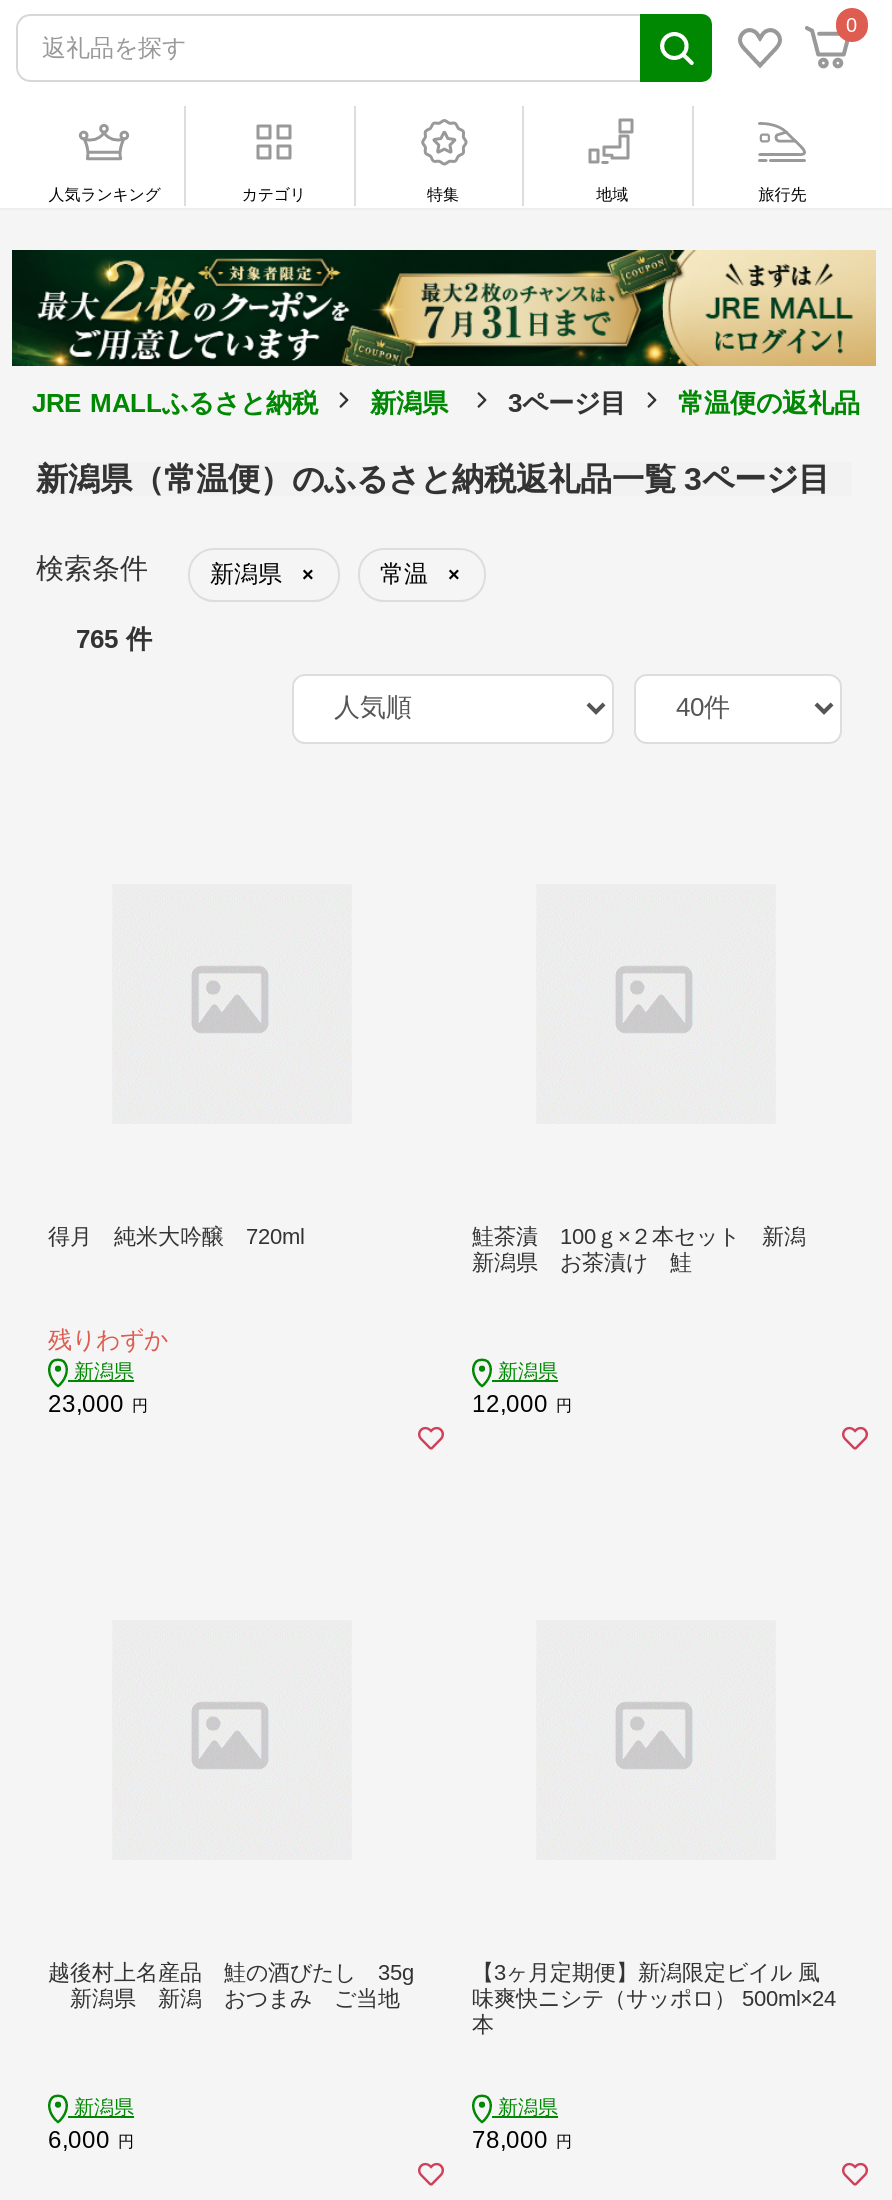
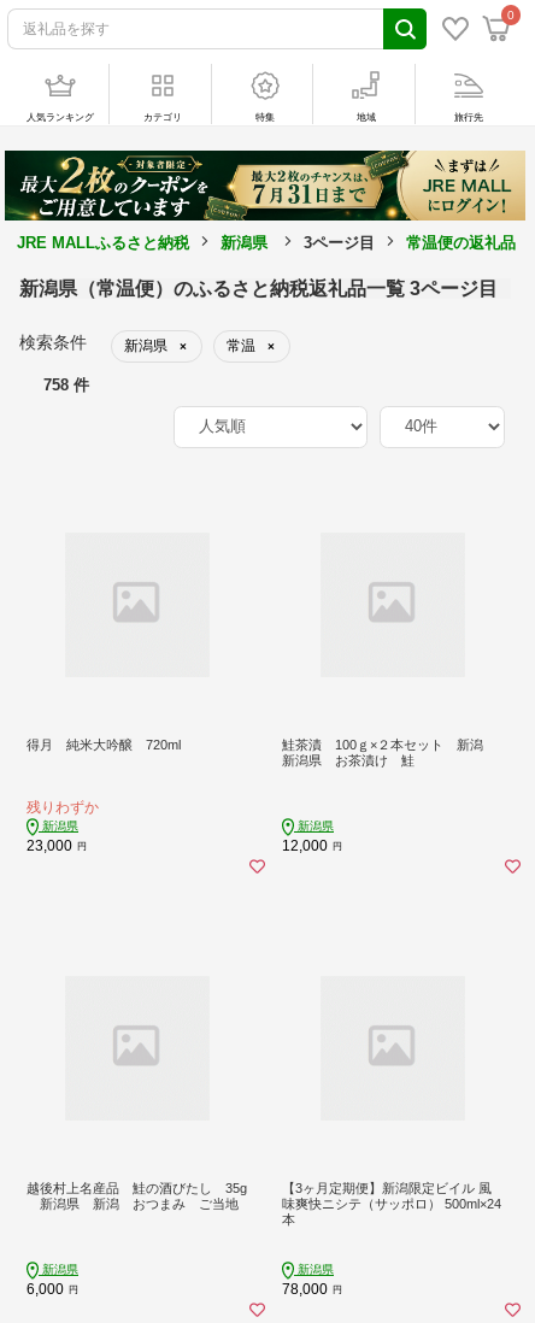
- 765 件
+ 758 件
